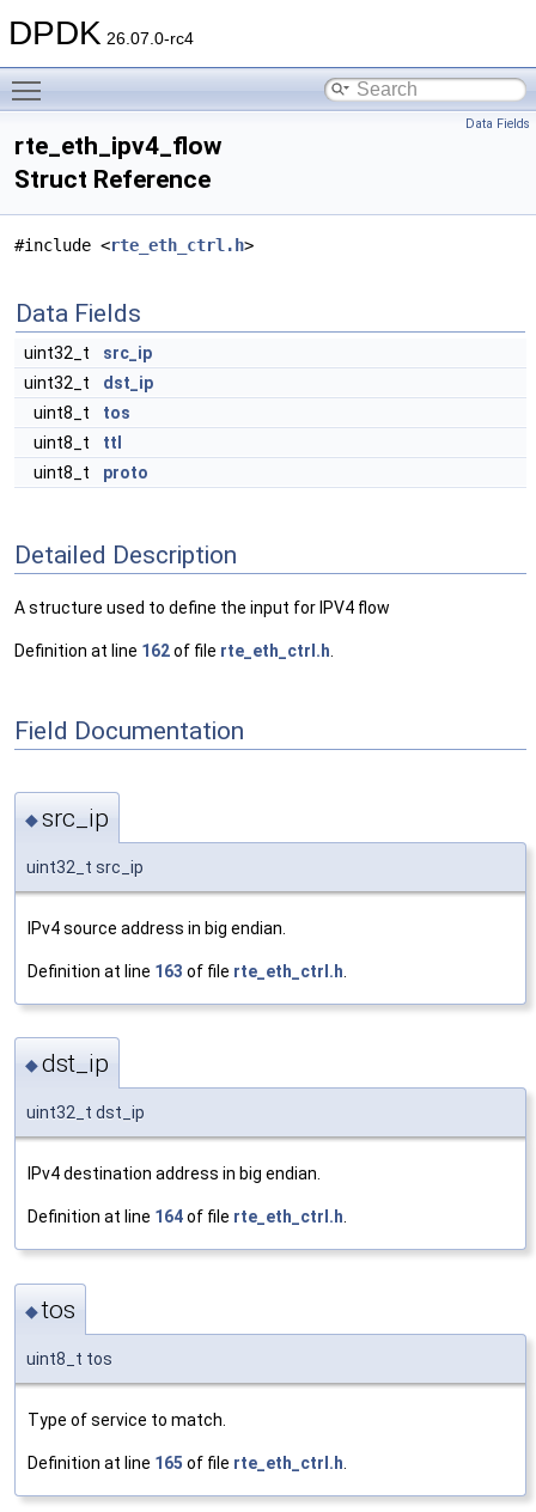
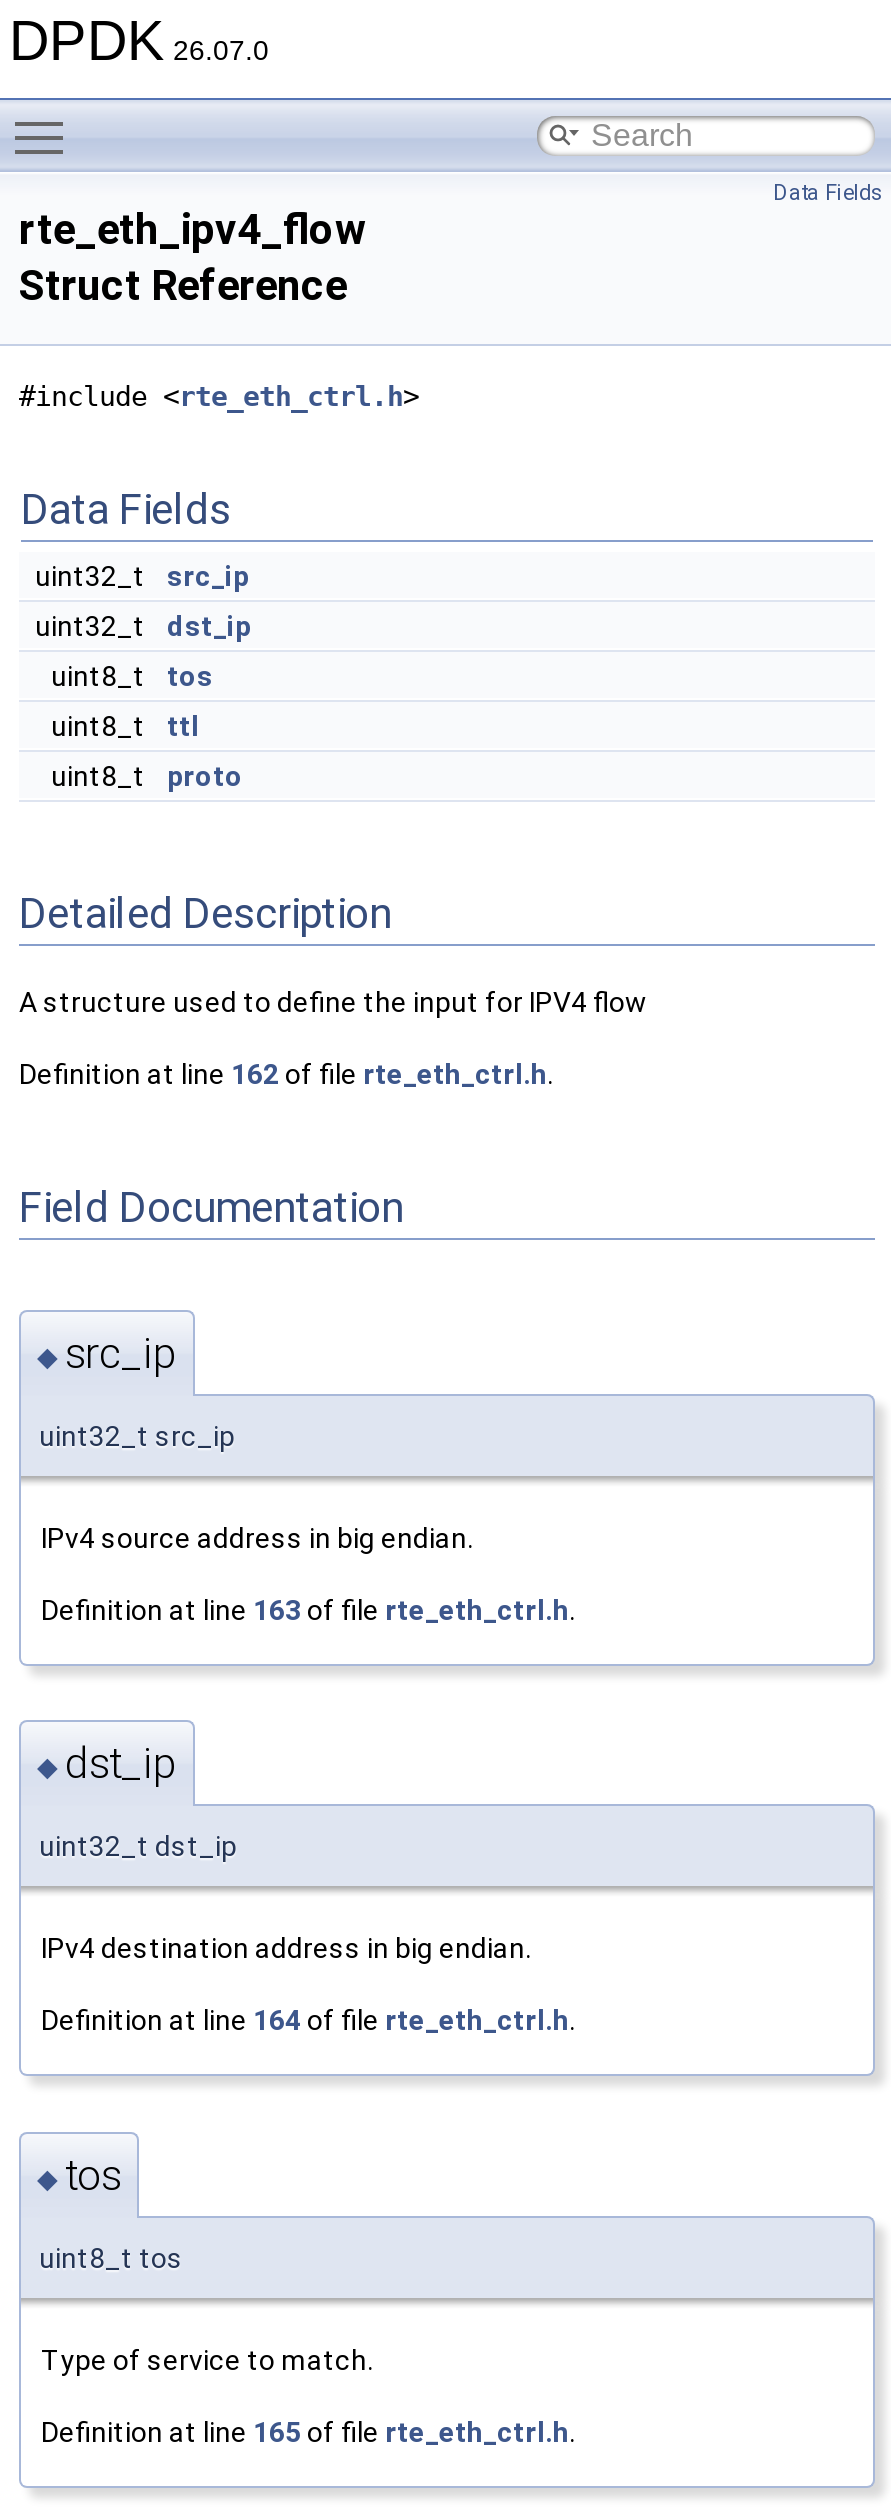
- DPDK 26.07.0-rc4
+ DPDK 26.07.0
